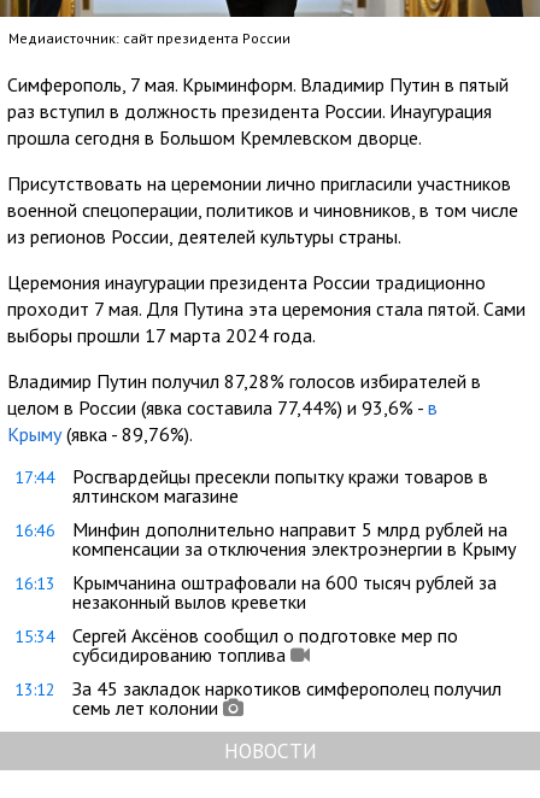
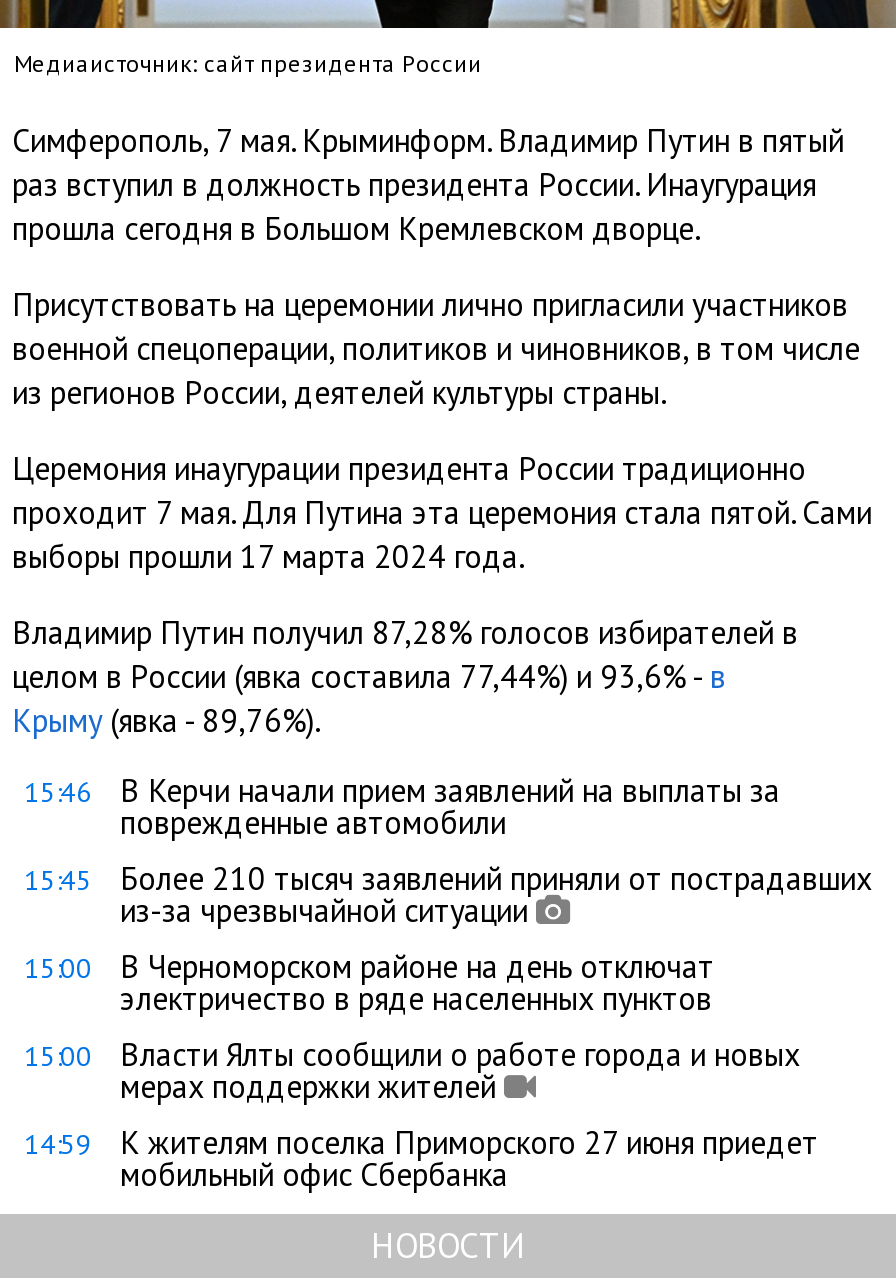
- 17:44
- Росгвардейцы пресекли попытку кражи товаров в
- ялтинском магазине
+ 15:46
+ В Керчи начали прием заявлений на выплаты за
+ поврежденные автомобили

- 16:46
- Минфин дополнительно направит 5 млрд рублей на
- компенсации за отключения электроэнергии в Крыму
+ 15:45
+ Более 210 тысяч заявлений приняли от пострадавших
+ из-за чрезвычайной ситуации

- 16:13
- Крымчанина оштрафовали на 600 тысяч рублей за
- незаконный вылов креветки
+ 15:00
+ В Черноморском районе на день отключат
+ электричество в ряде населенных пунктов

- 15:34
- Сергей Аксёнов сообщил о подготовке мер по
- субсидированию топлива
+ 15:00
+ Власти Ялты сообщили о работе города и новых
+ мерах поддержки жителей

- 13:12
- За 45 закладок наркотиков симферополец получил
- семь лет колонии
+ 14:59
+ К жителям поселка Приморского 27 июня приедет
+ мобильный офис Сбербанка
